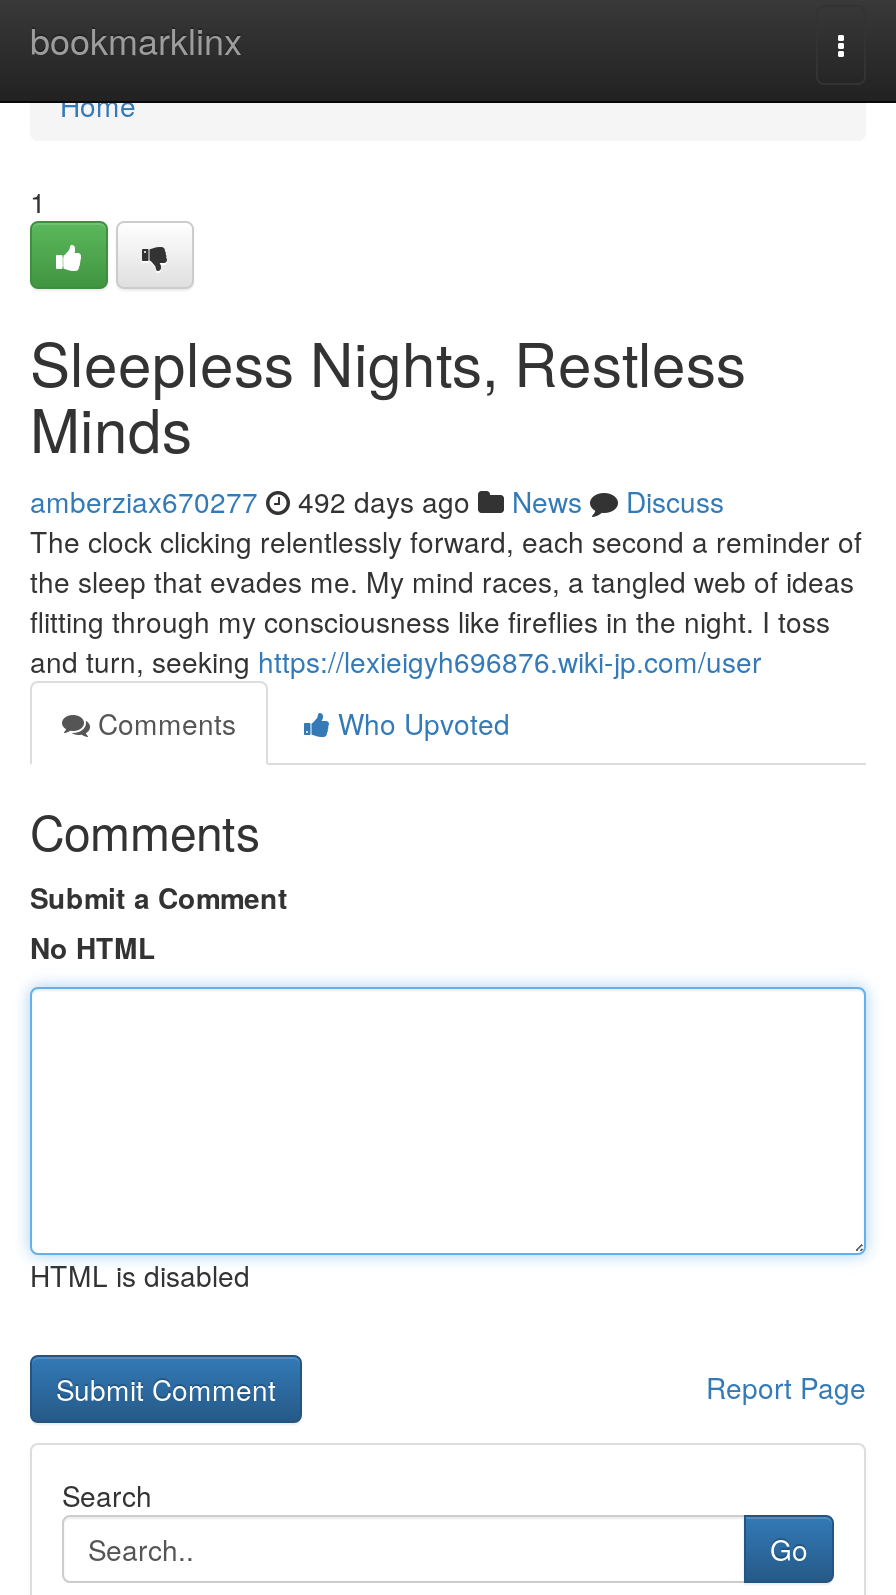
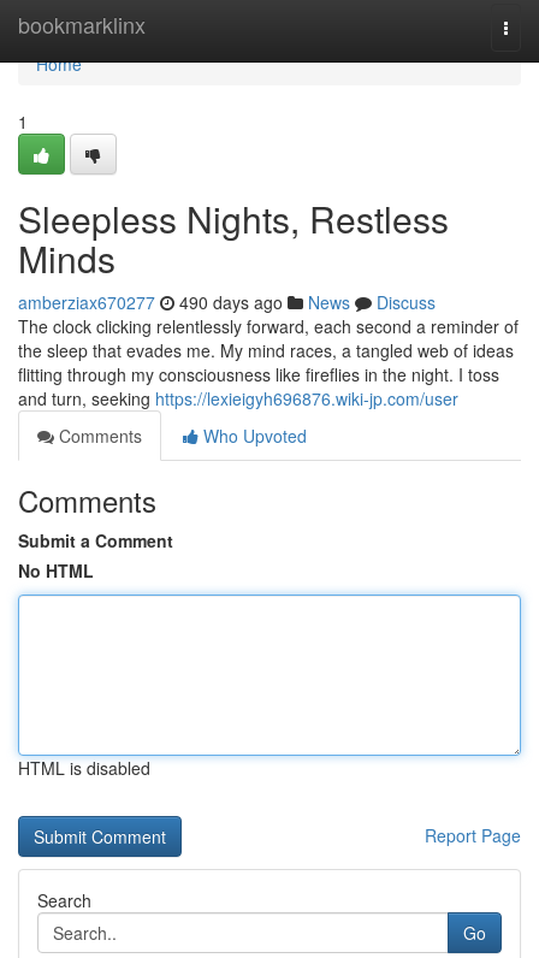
- amberziax670277 492 days ago News Discuss
+ amberziax670277 490 days ago News Discuss
